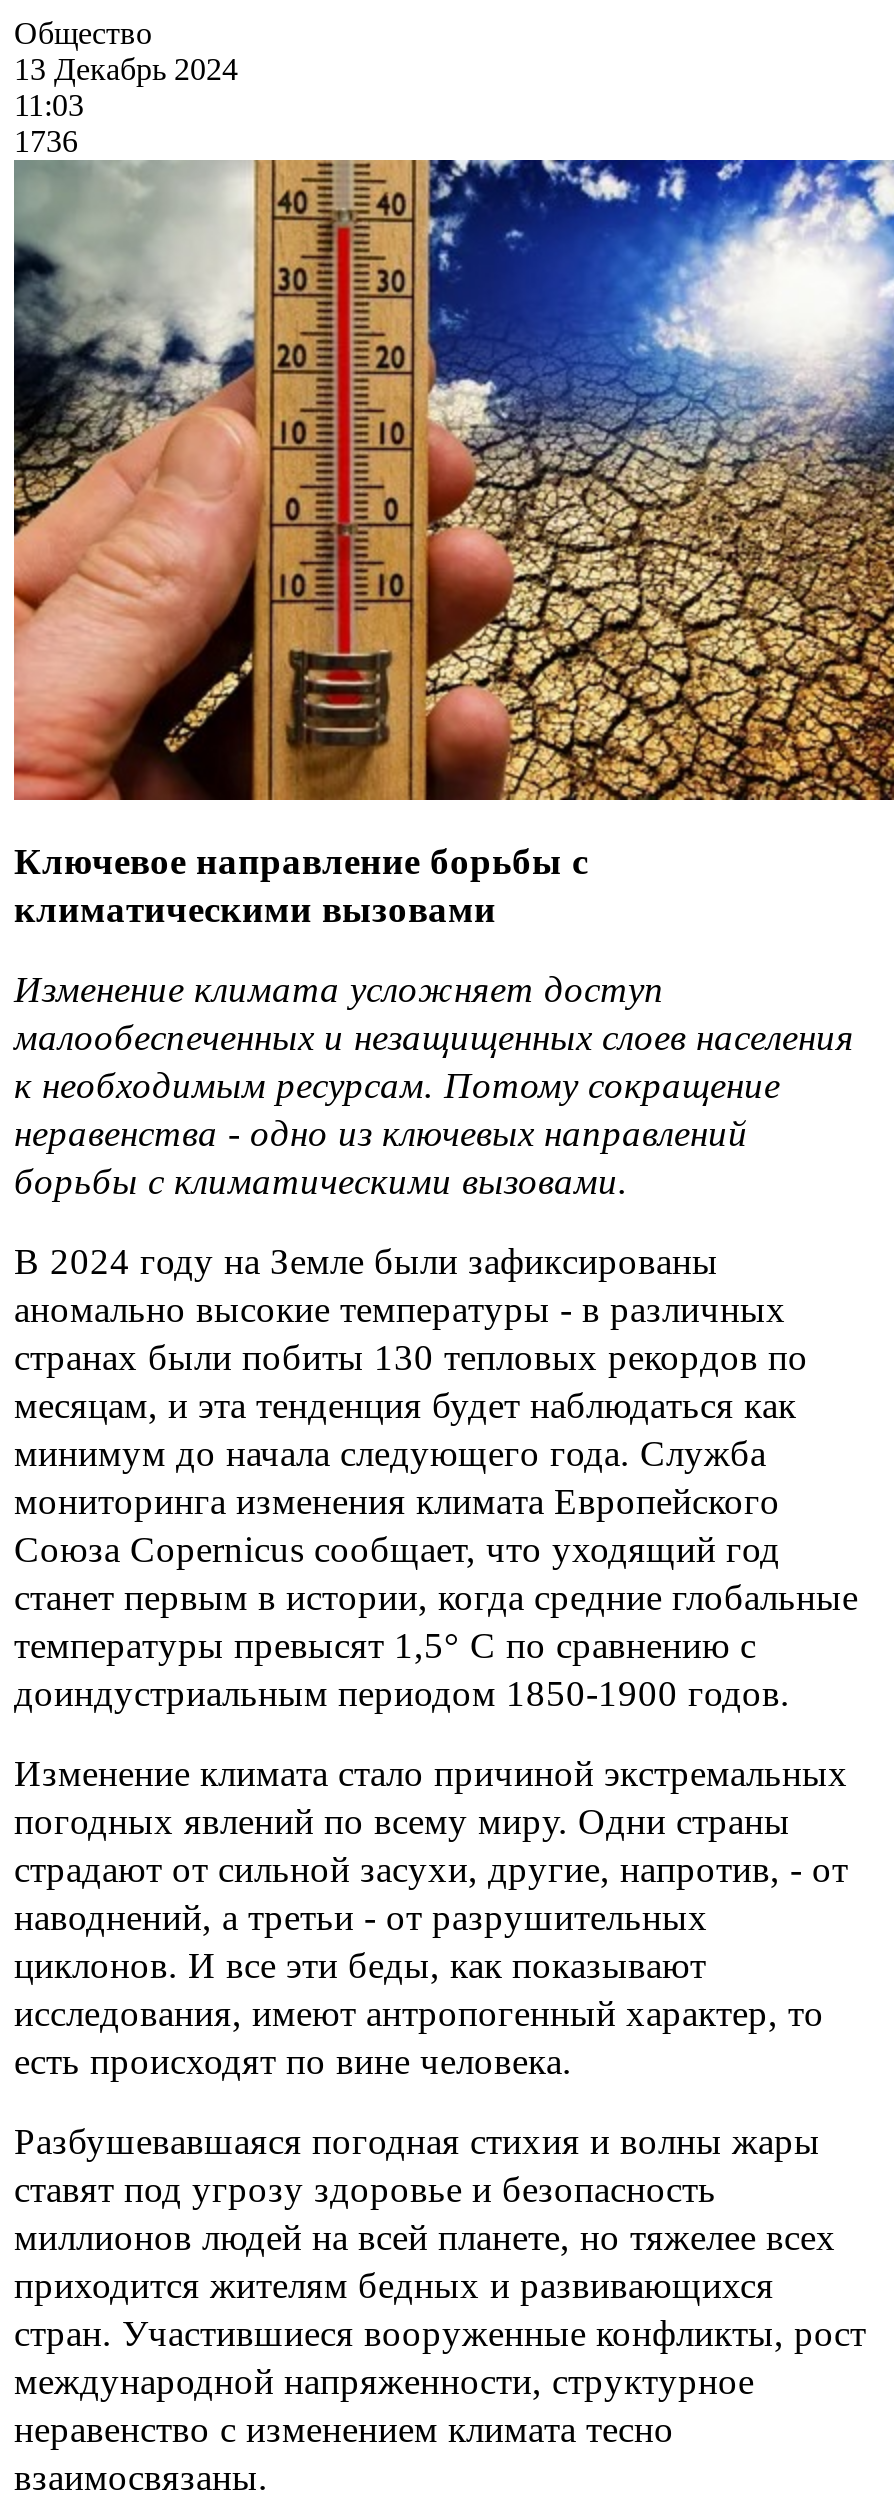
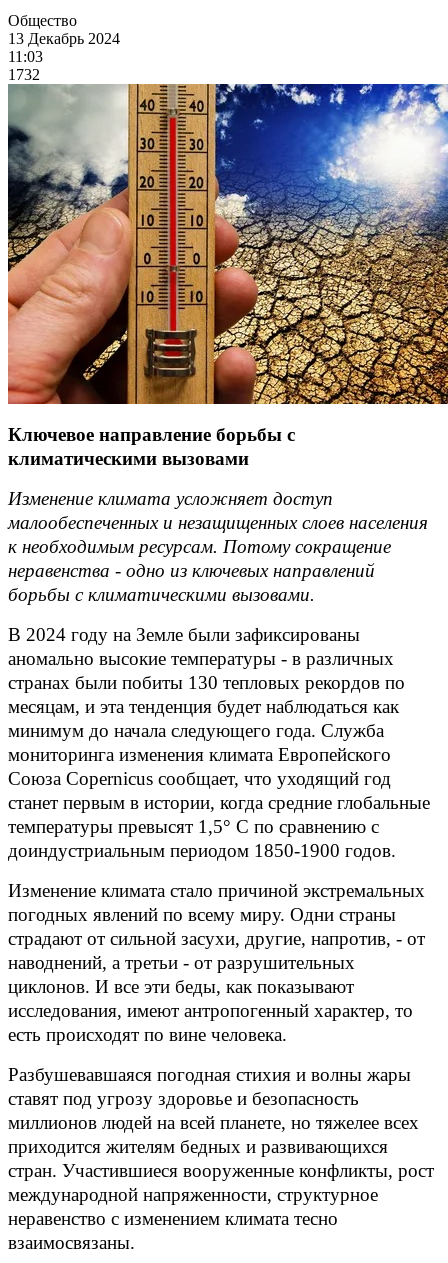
- 1736
+ 1732
